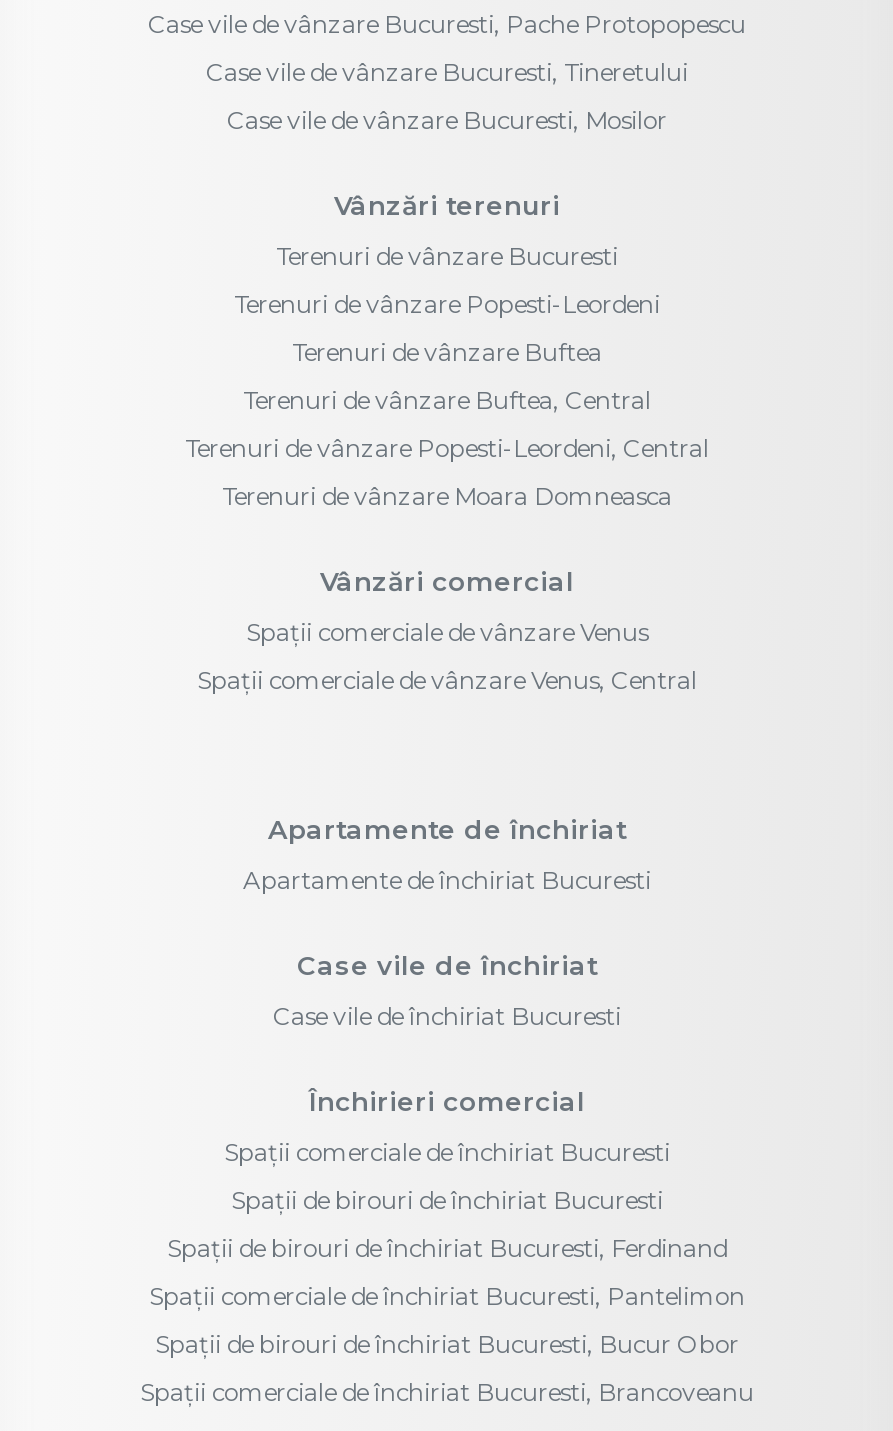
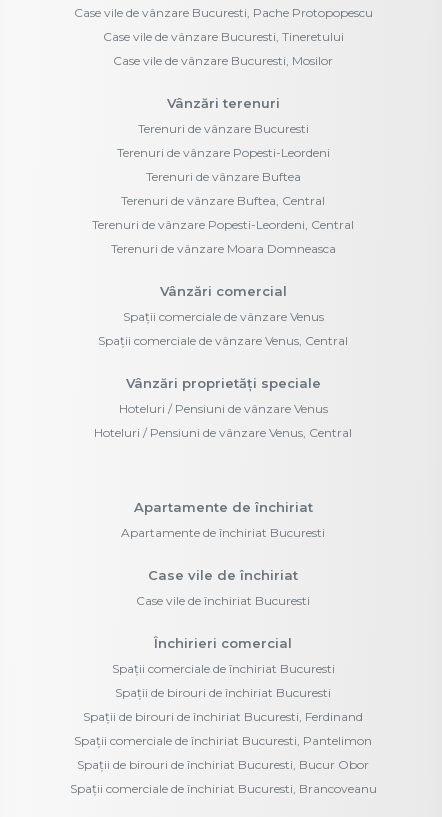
+ Vânzări proprietăți speciale
+ Hoteluri / Pensiuni de vânzare Venus
+ Hoteluri / Pensiuni de vânzare Venus, Central
